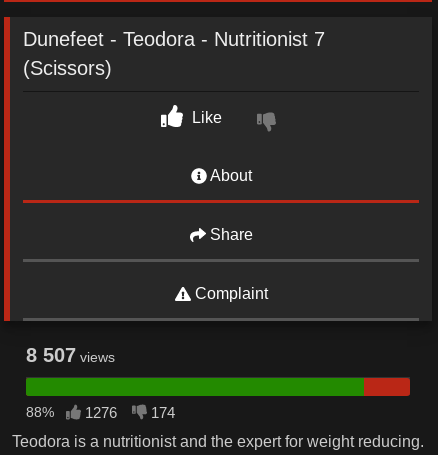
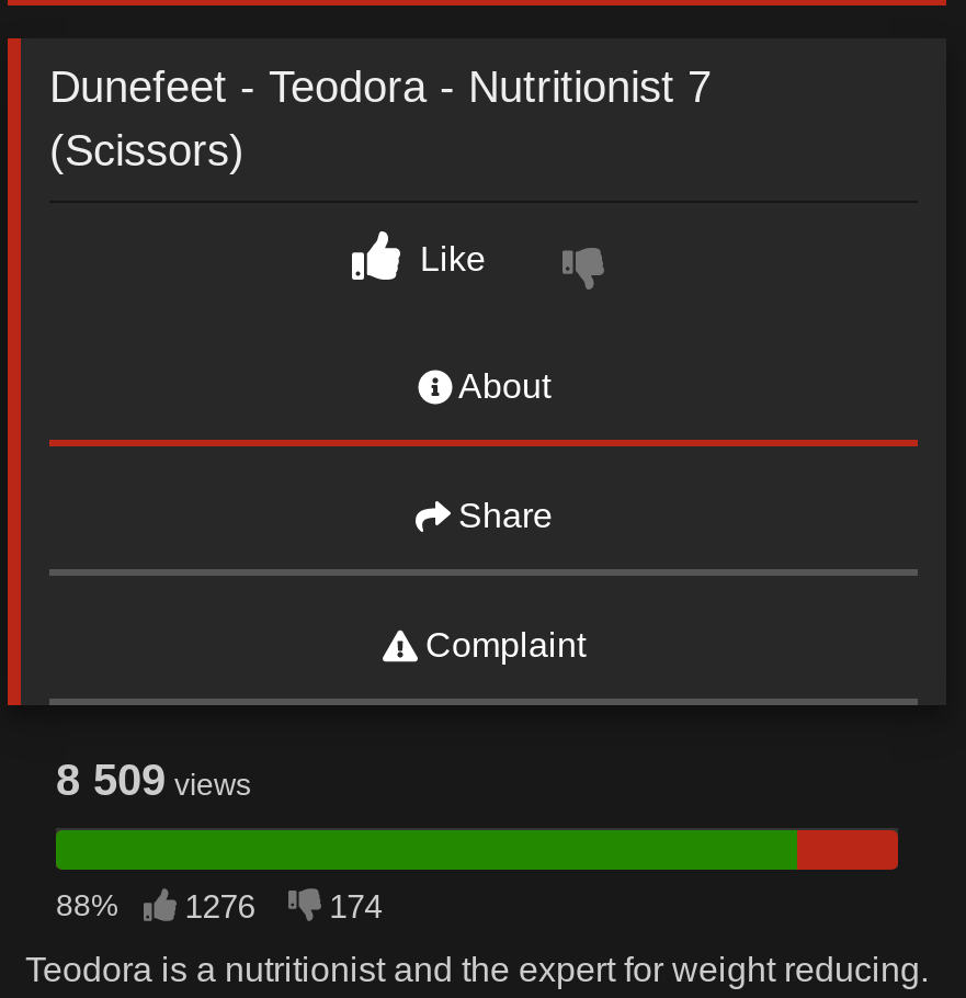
- 8 507 views
+ 8 509 views
